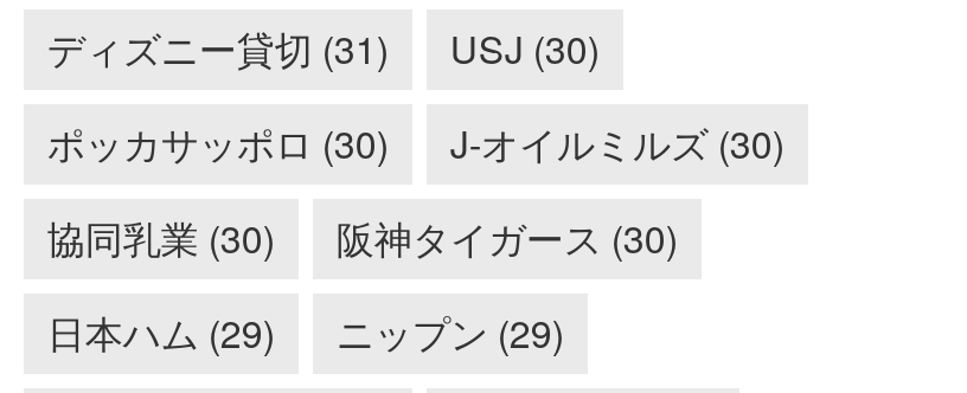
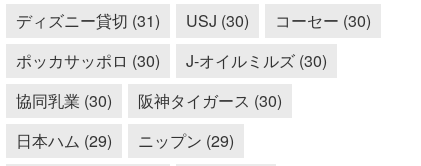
+ コーセー (30)
